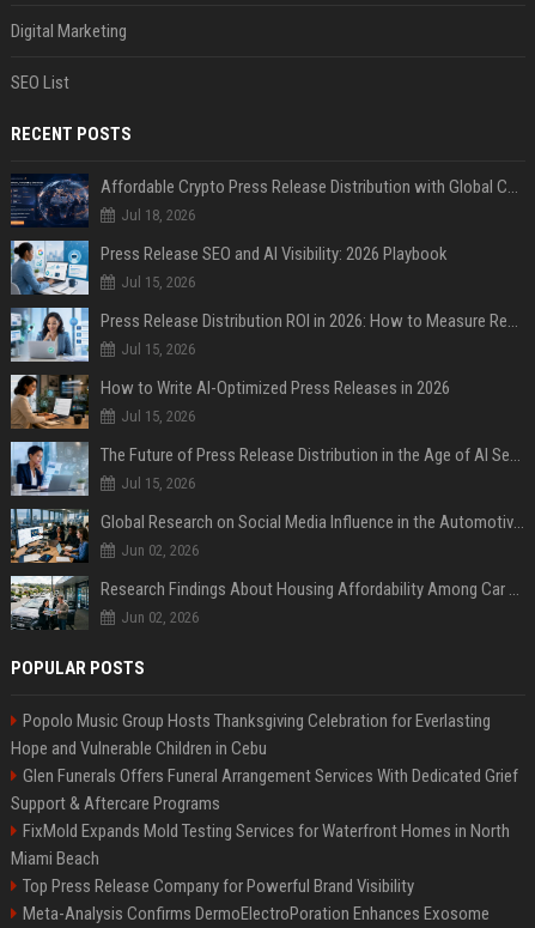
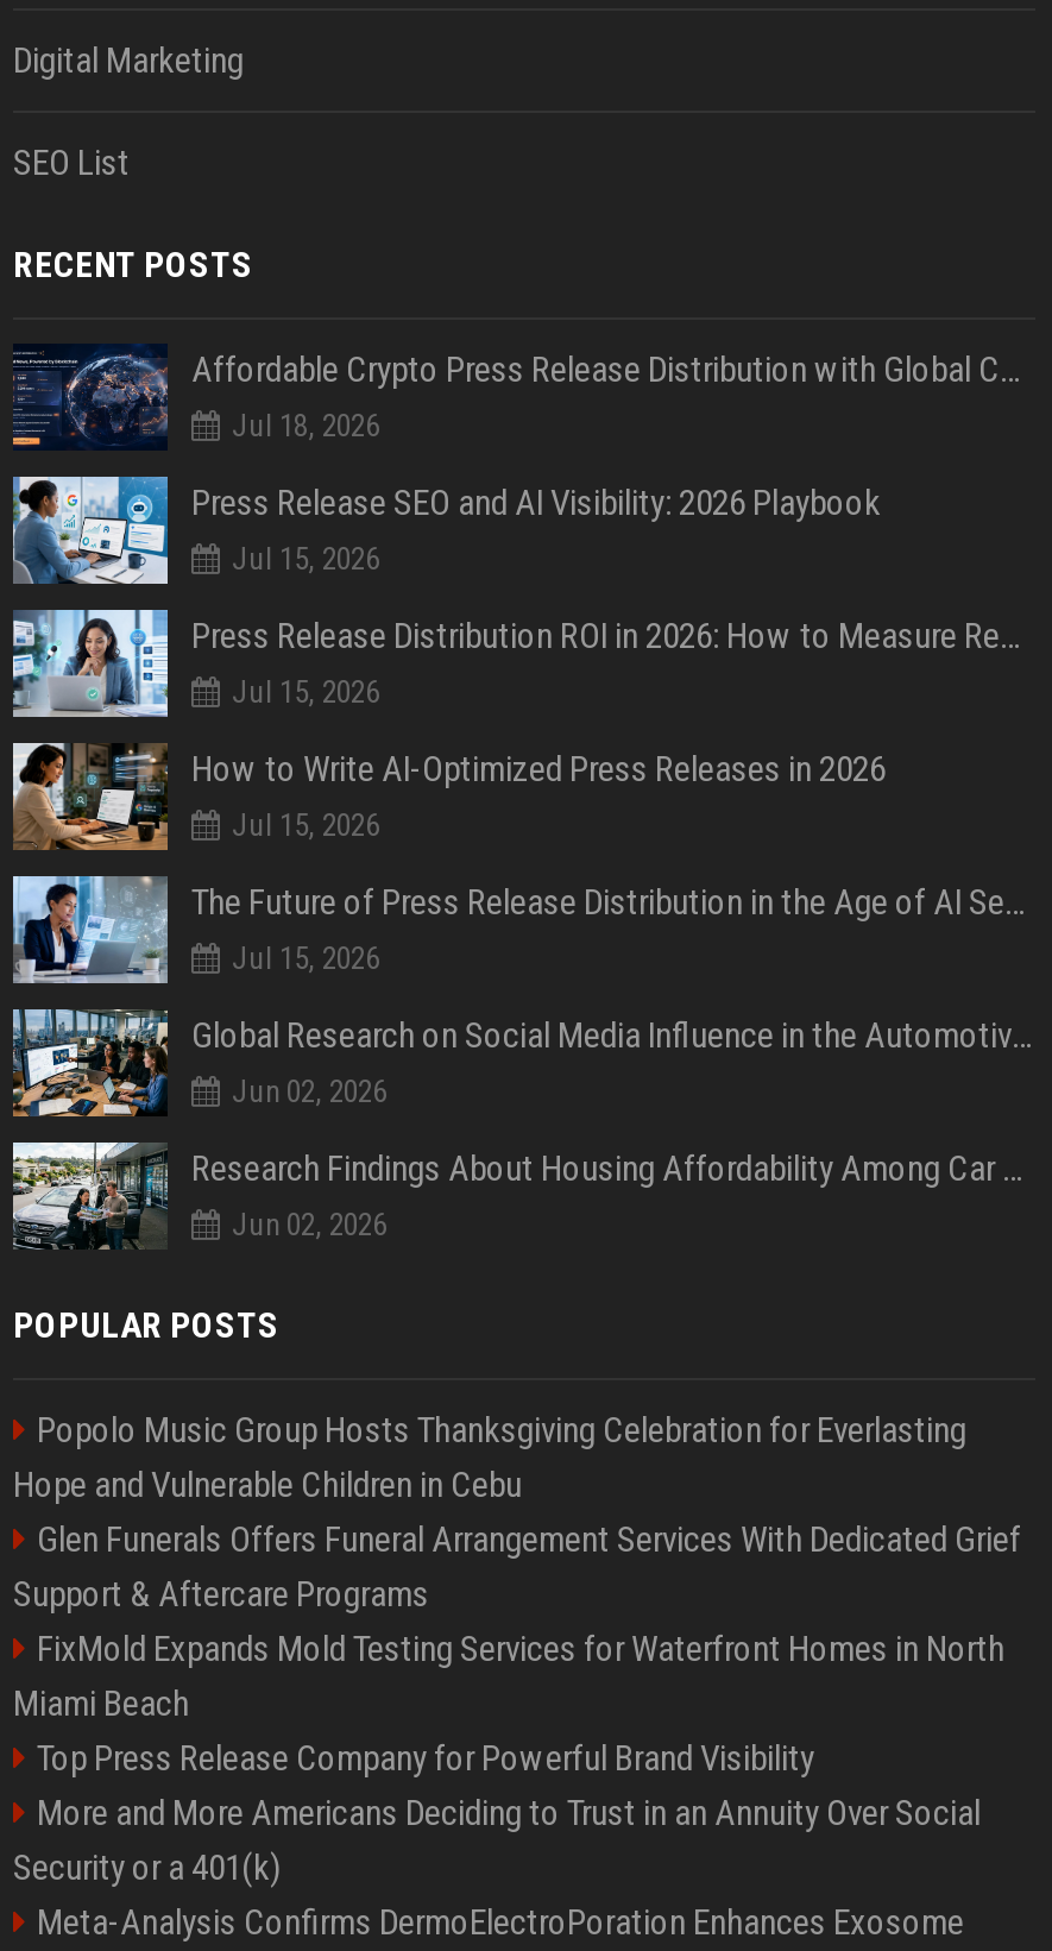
+ More and More Americans Deciding to Trust in an Annuity Over Social
+ Security or a 401(k)
